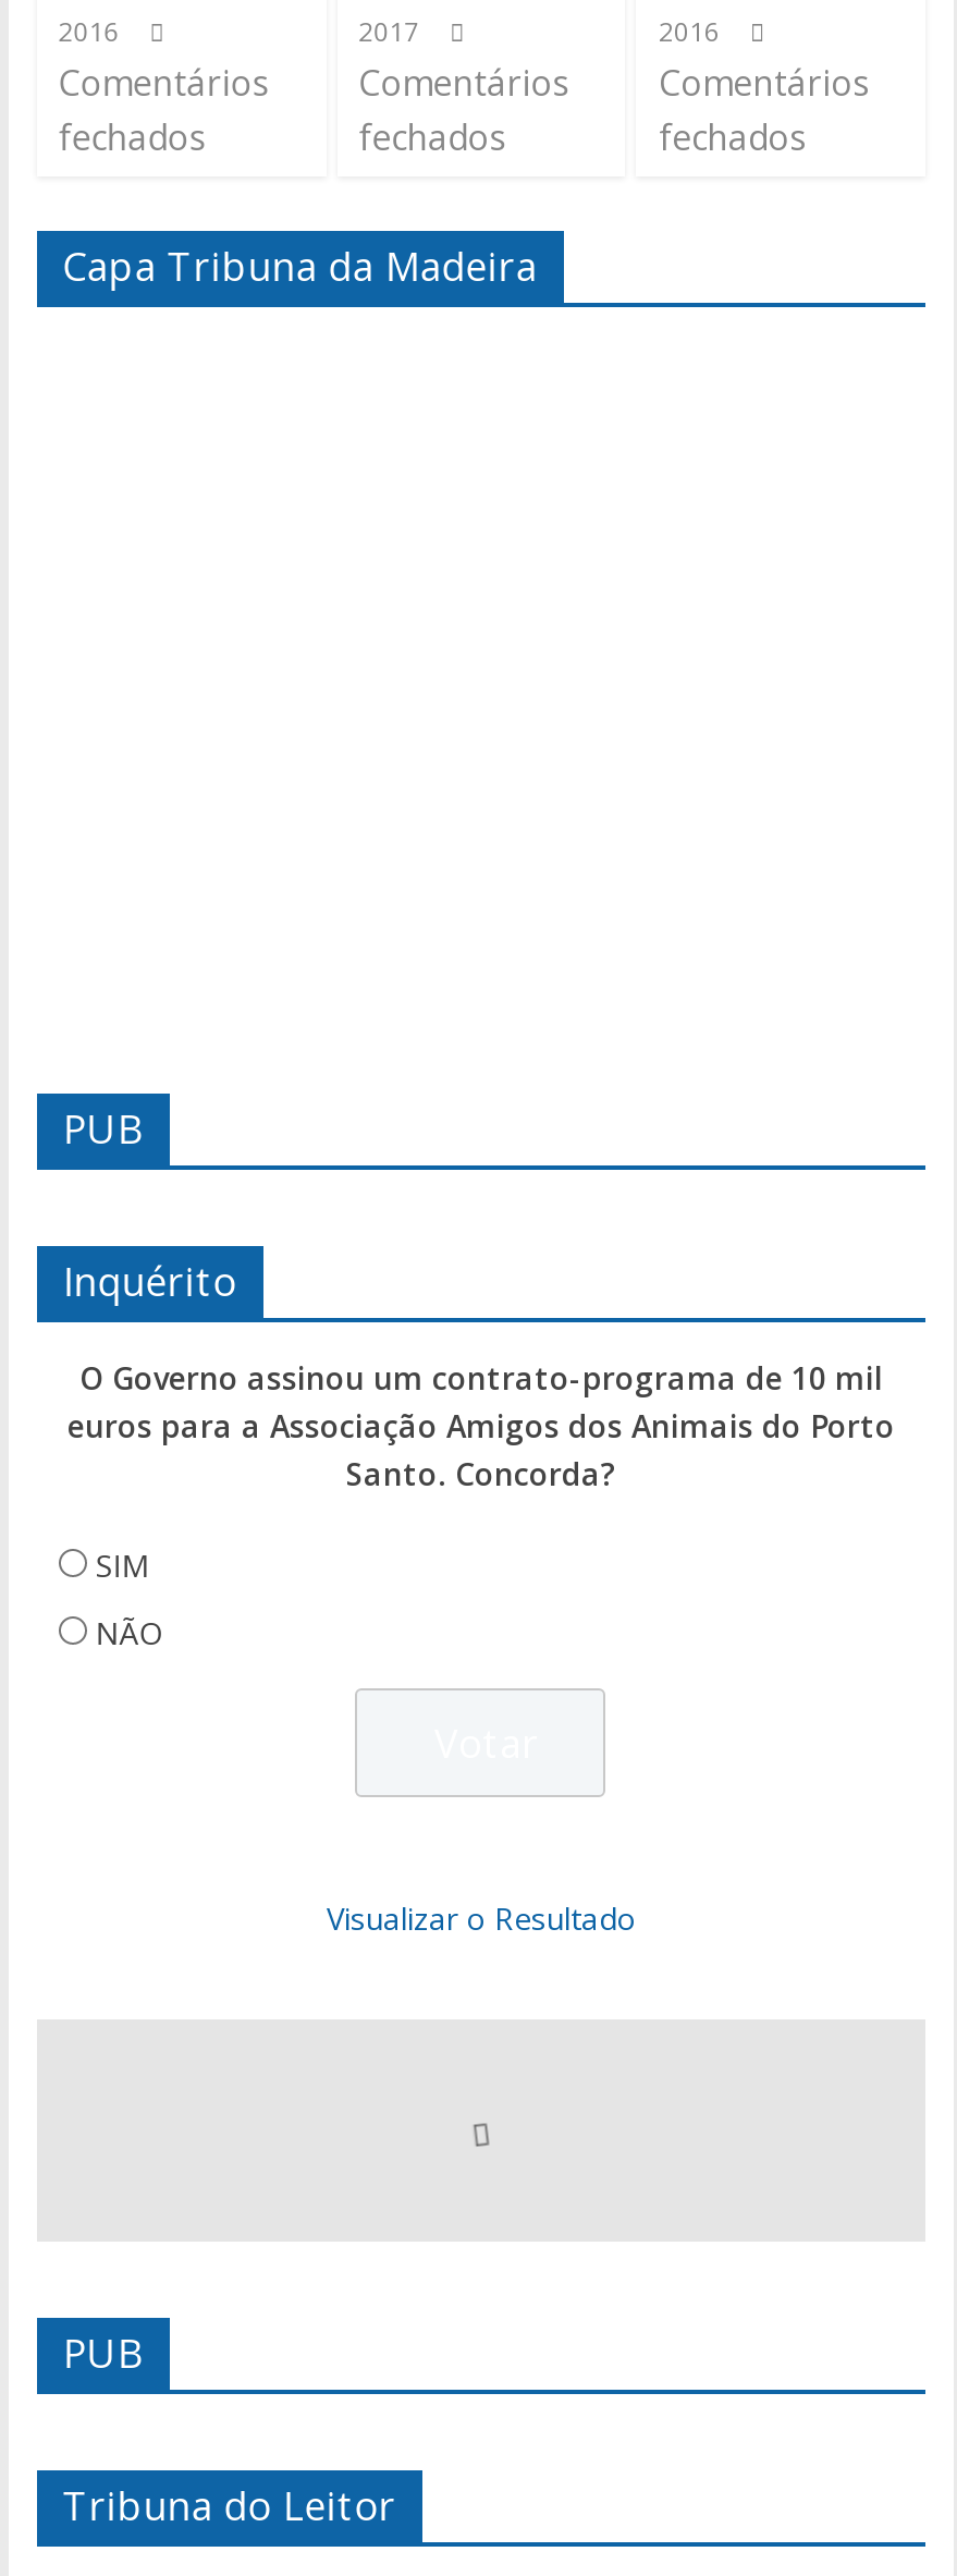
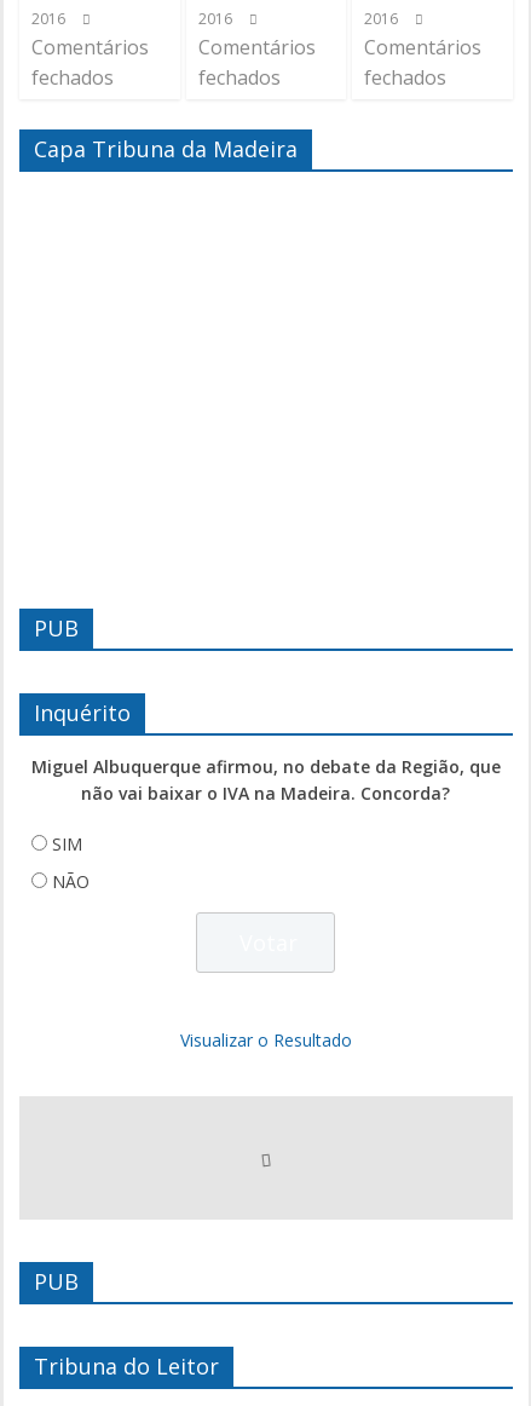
- 2017
+ 2016

- O Governo assinou um contrato-programa de 10 mil
- euros para a Associação Amigos dos Animais do Porto
- Santo. Concorda?
+ Miguel Albuquerque afirmou, no debate da Região, que
+ não vai baixar o IVA na Madeira. Concorda?
